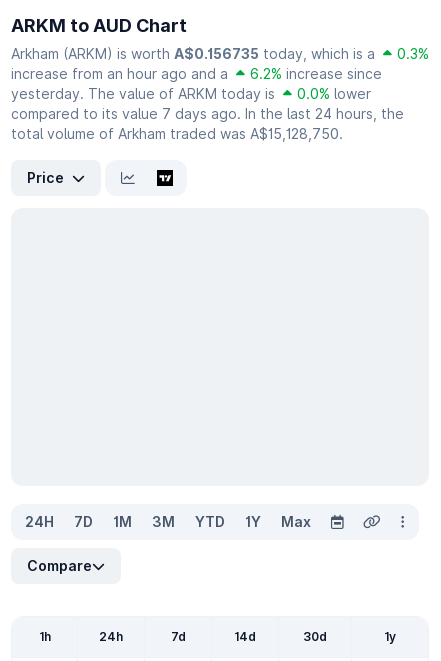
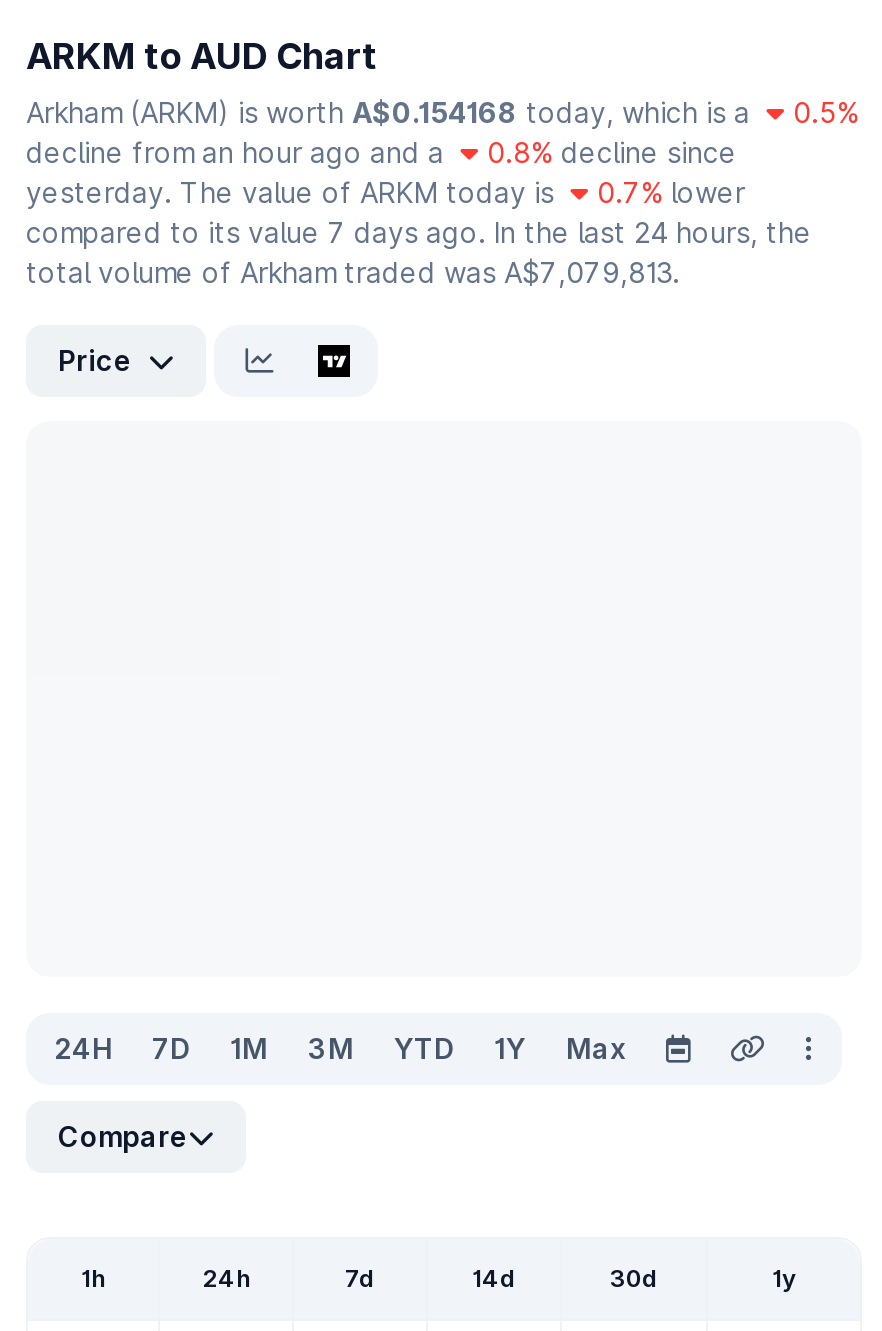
- Arkham (ARKM) is worth A$0.156735 today, which is a
+ Arkham (ARKM) is worth A$0.154168 today, which is a

- 0.3%
+ 0.5%

- increase from an hour ago and a
+ decline from an hour ago and a

- 6.2% increase since
+ 0.8% decline since

- yesterday. The value of ARKM today is 0.0% lower
+ yesterday. The value of ARKM today is 0.7% lower

- total volume of Arkham traded was A$15,128,750.
+ total volume of Arkham traded was A$7,079,813.
